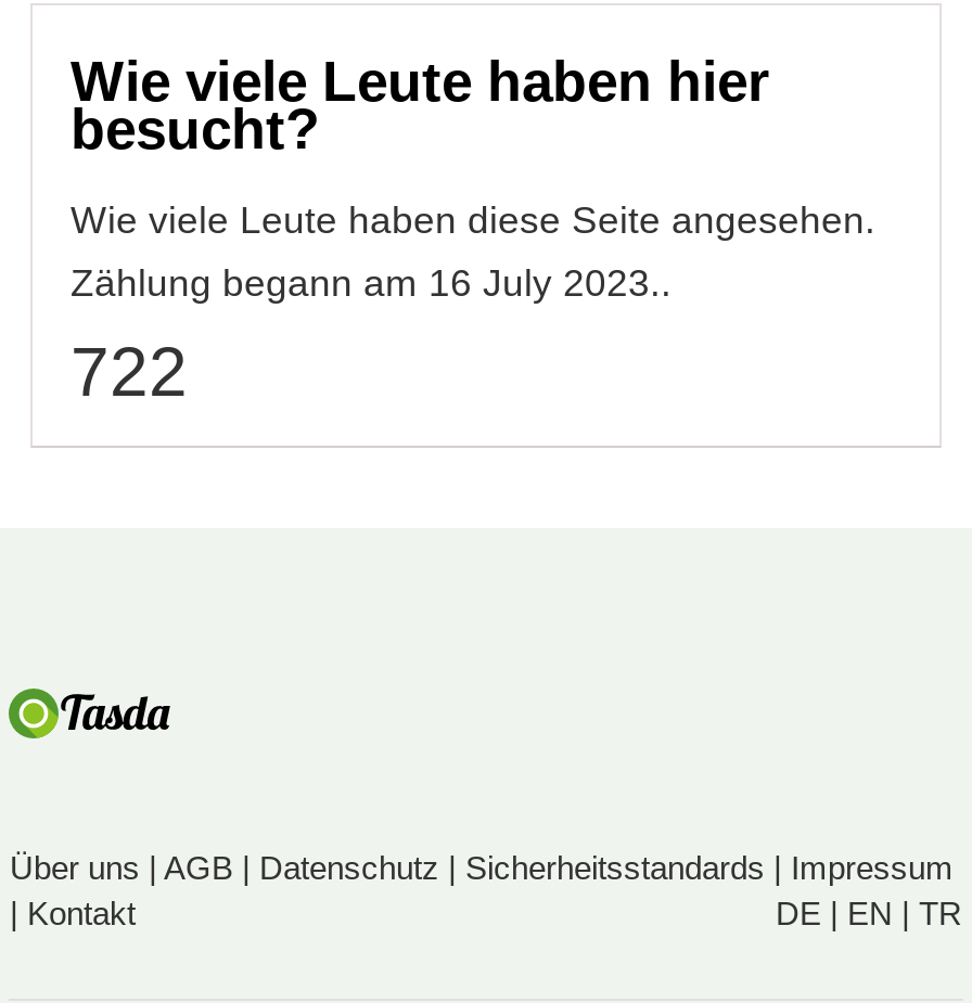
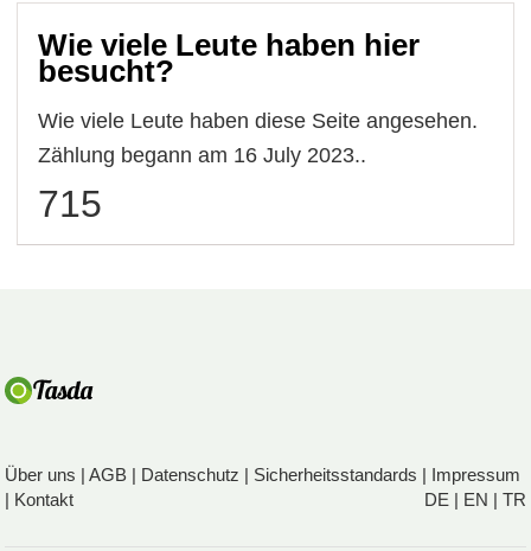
- 722
+ 715
